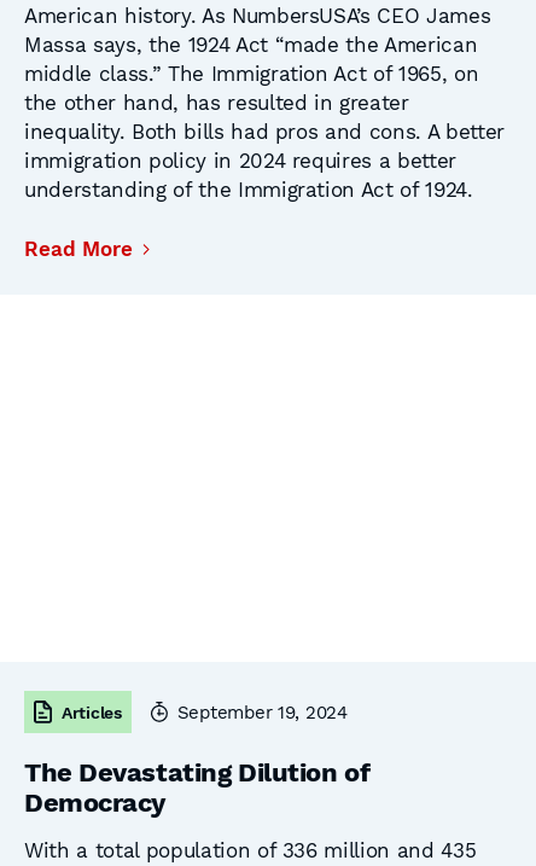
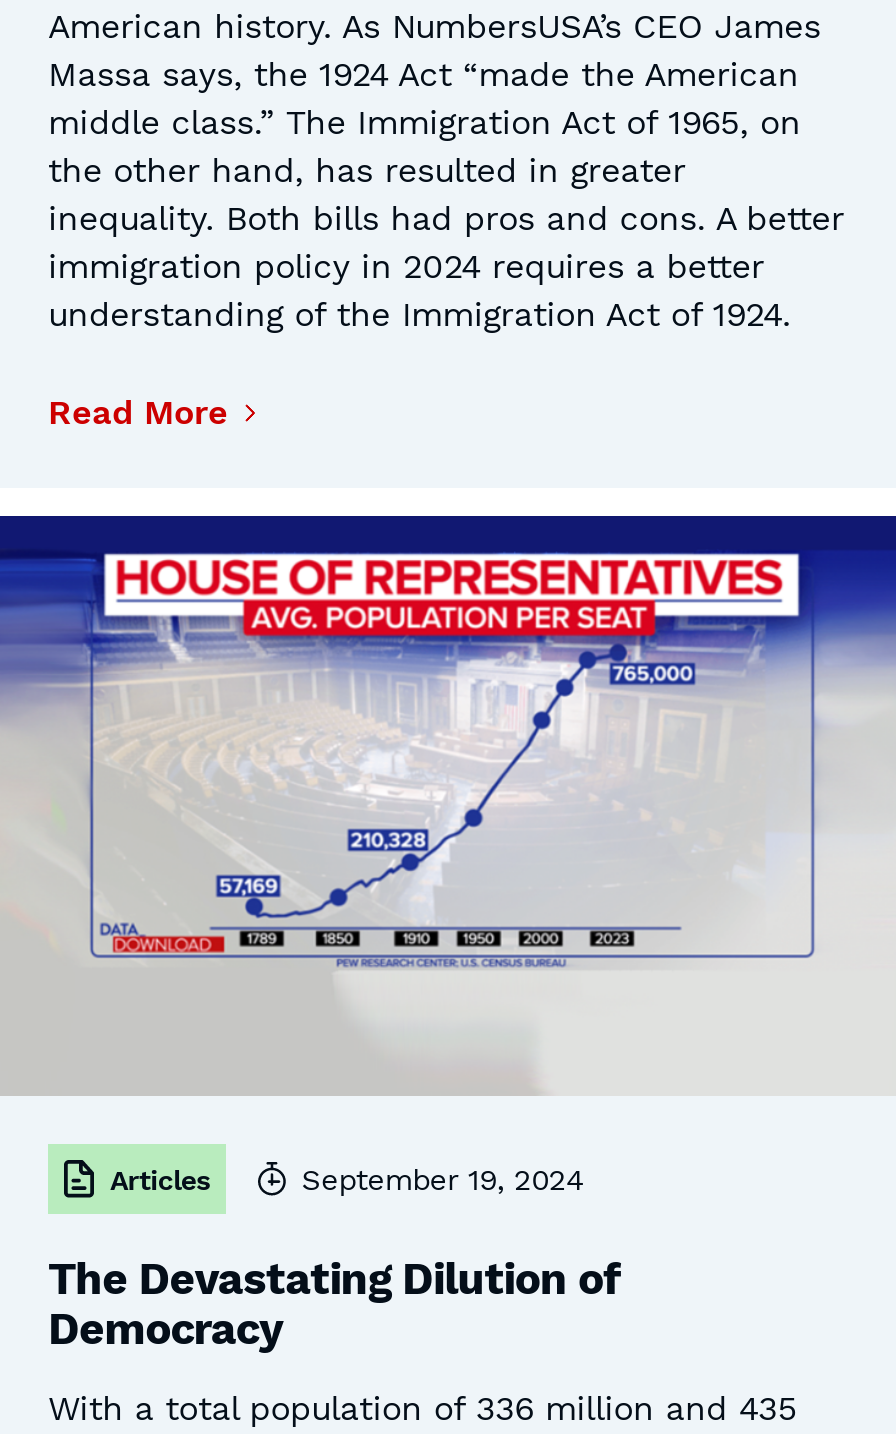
+ [image]
